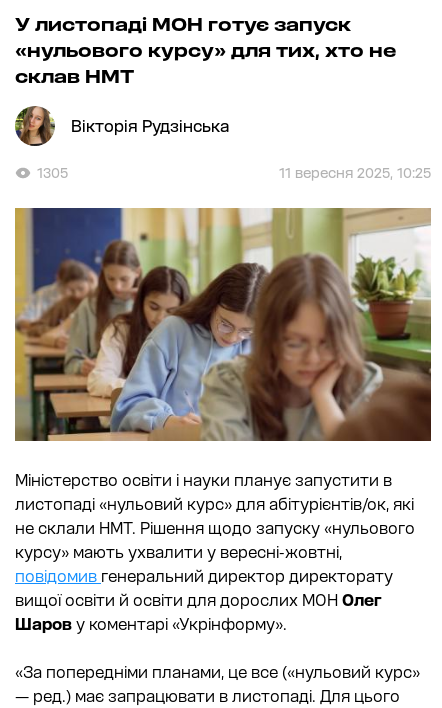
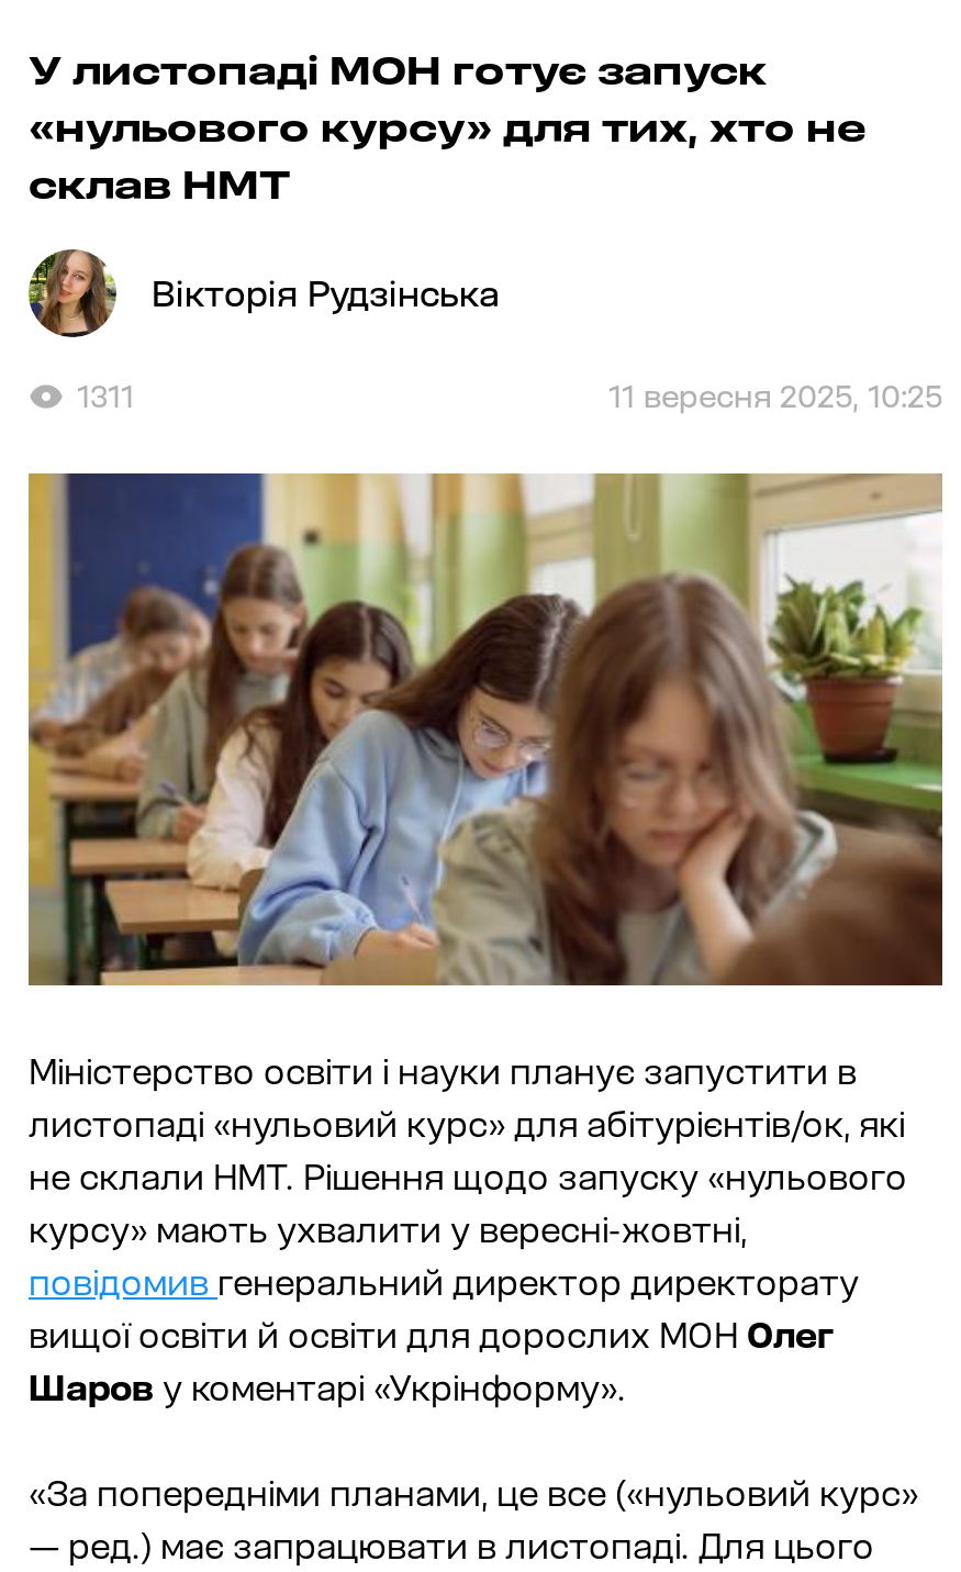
- 1305
+ 1311
